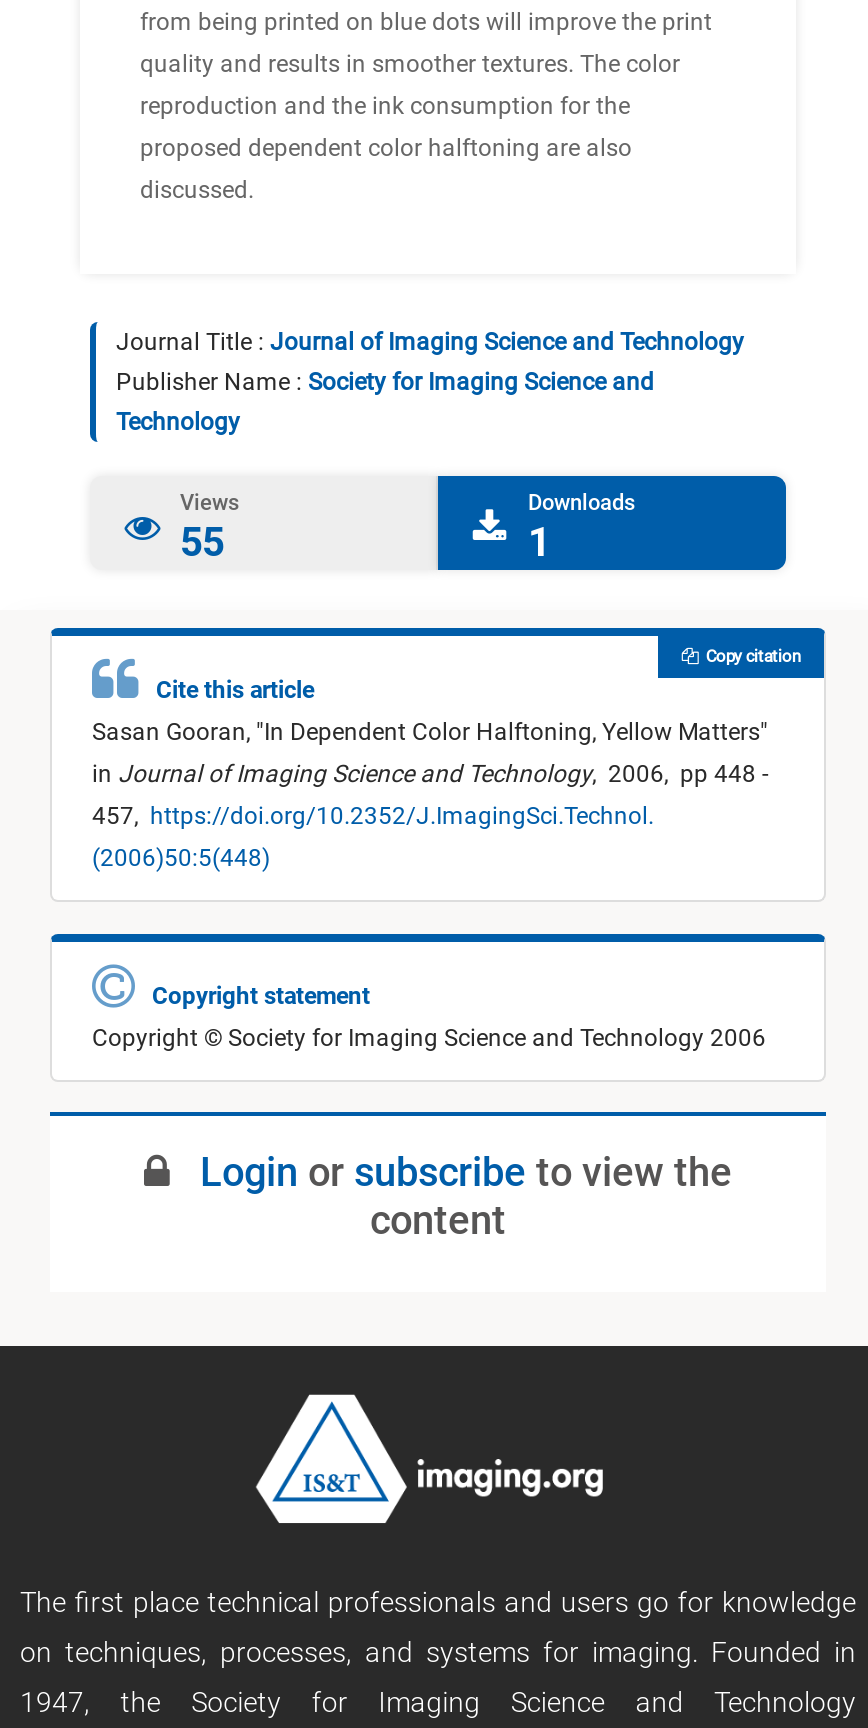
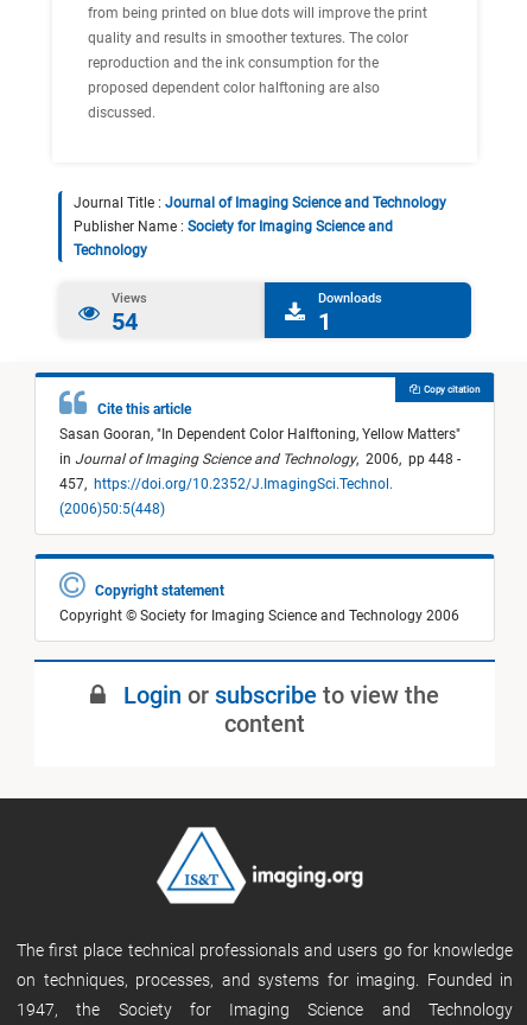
- 55
+ 54
